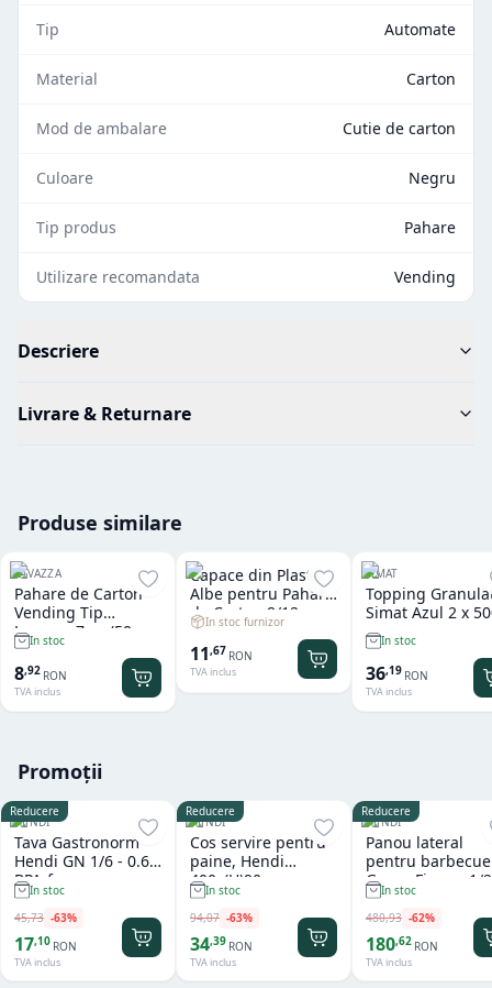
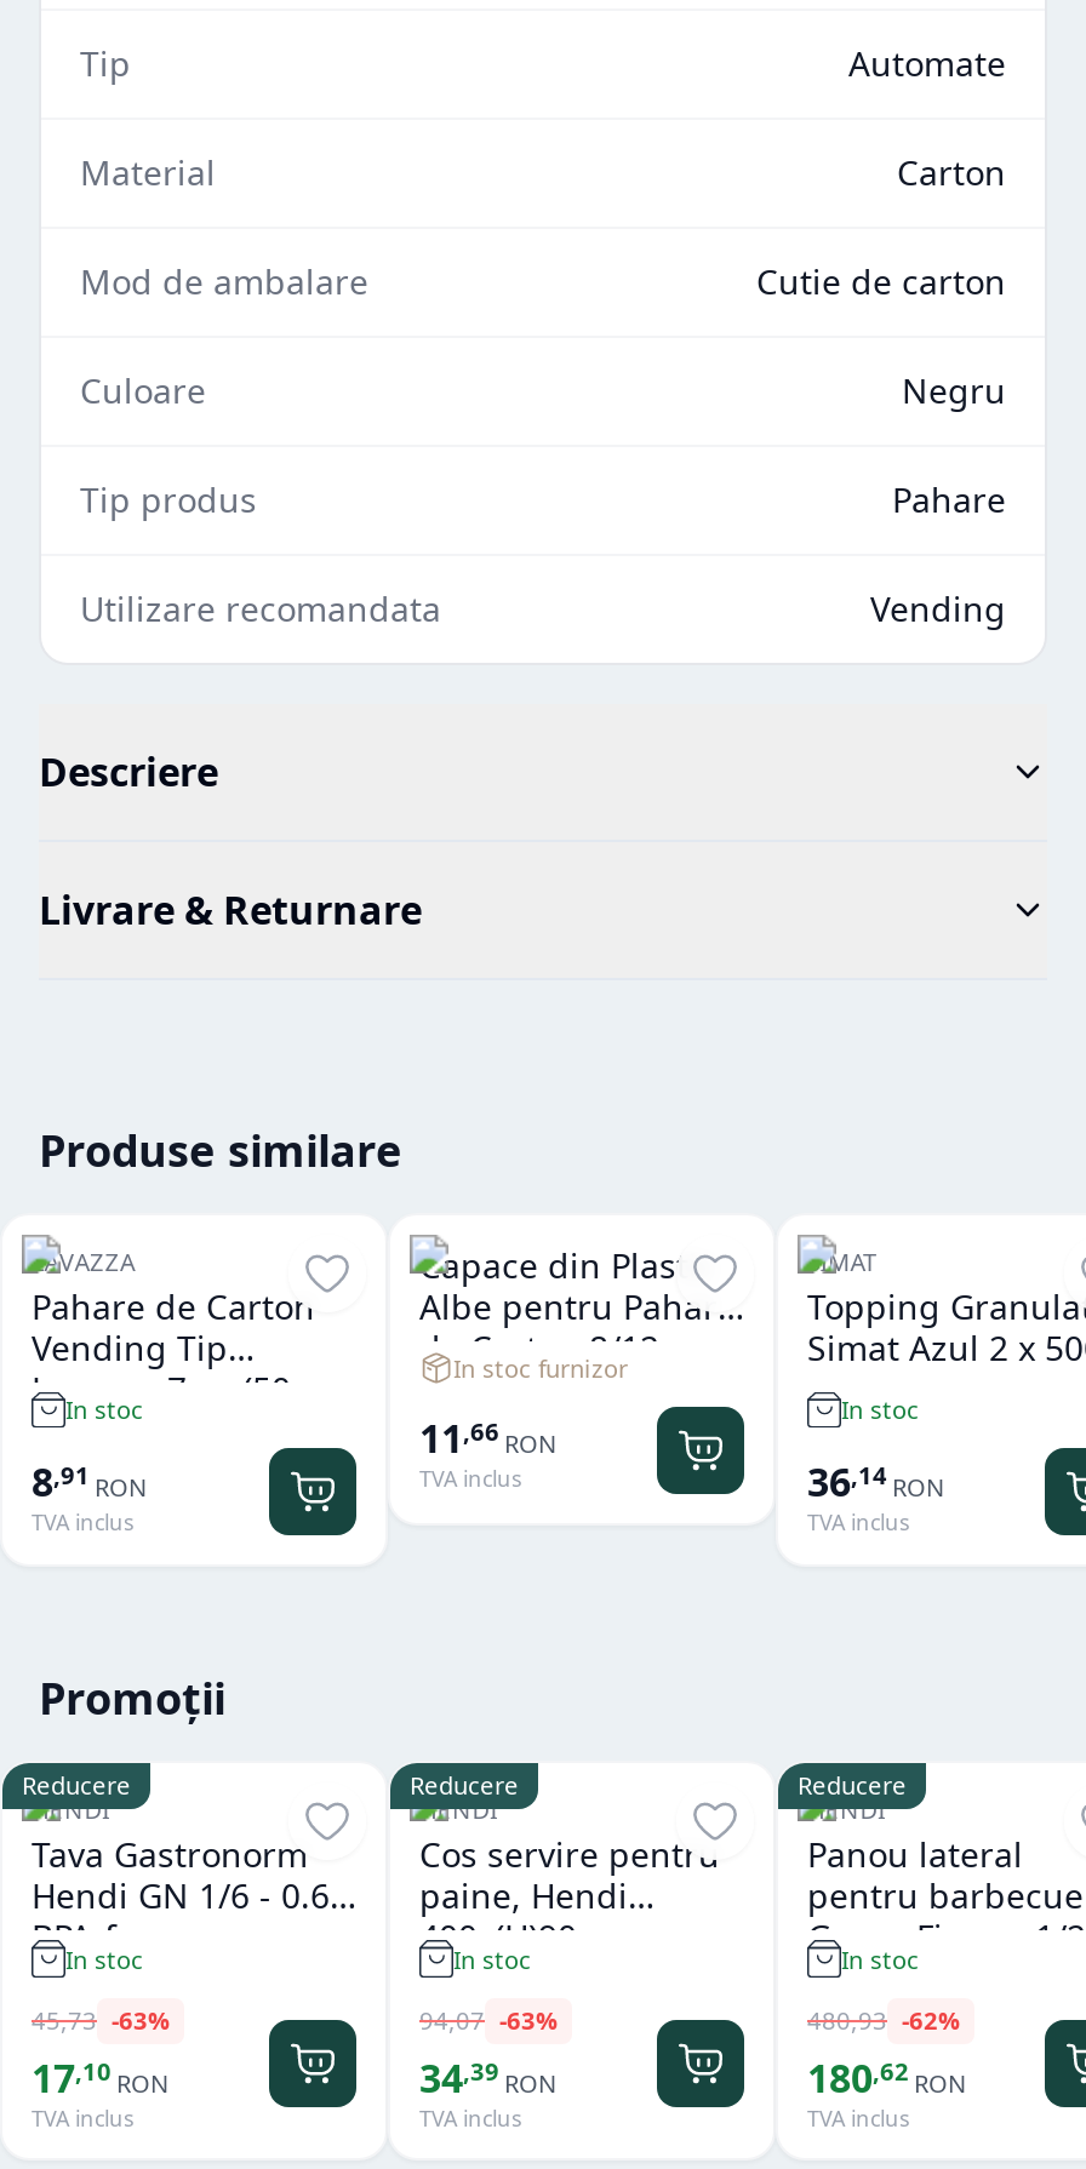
- 11,67 RON
+ 11,66 RON

- 8,92 RON
+ 8,91 RON

- 36,19 RON
+ 36,14 RON
